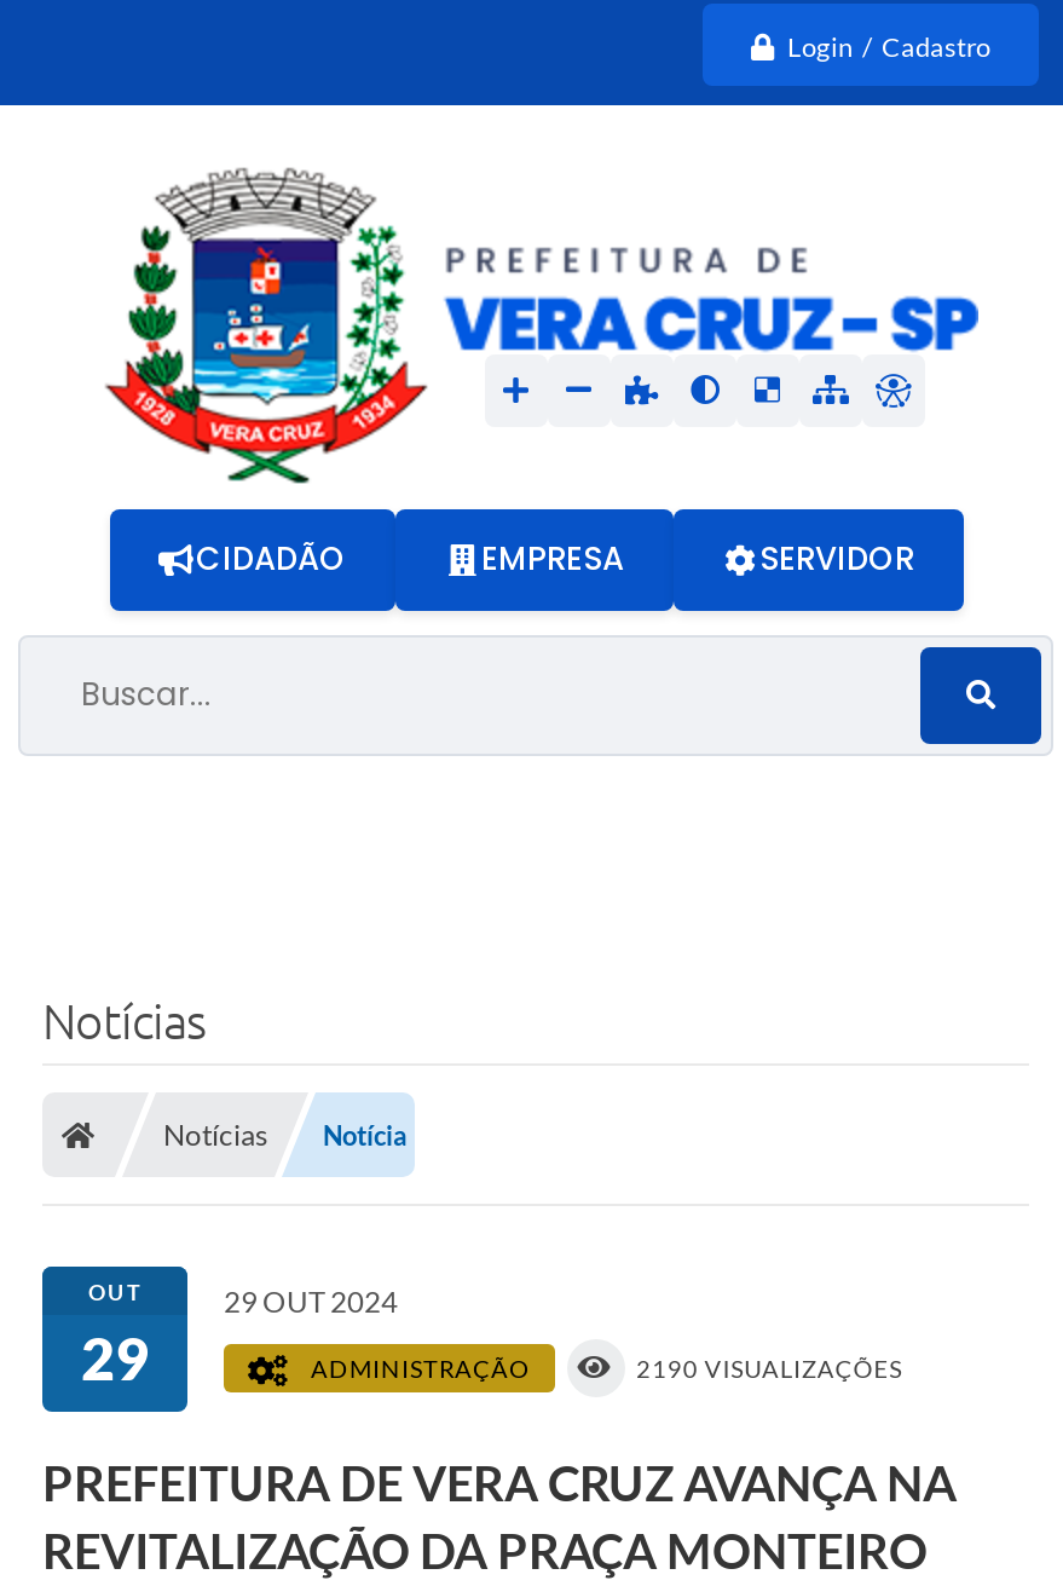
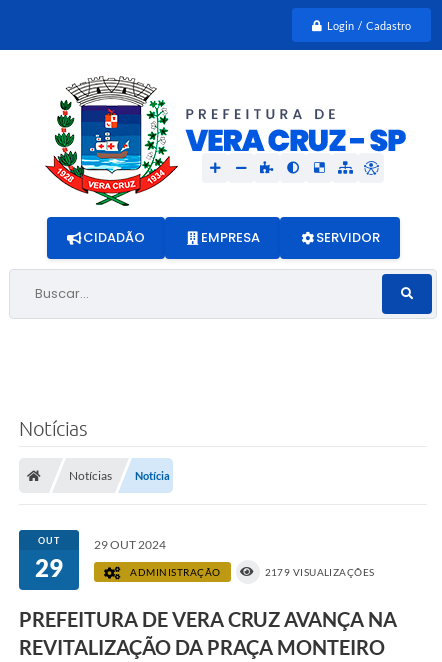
- 2190 VISUALIZAÇÕES
+ 2179 VISUALIZAÇÕES
